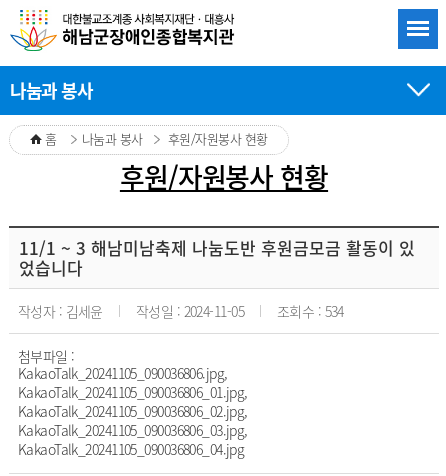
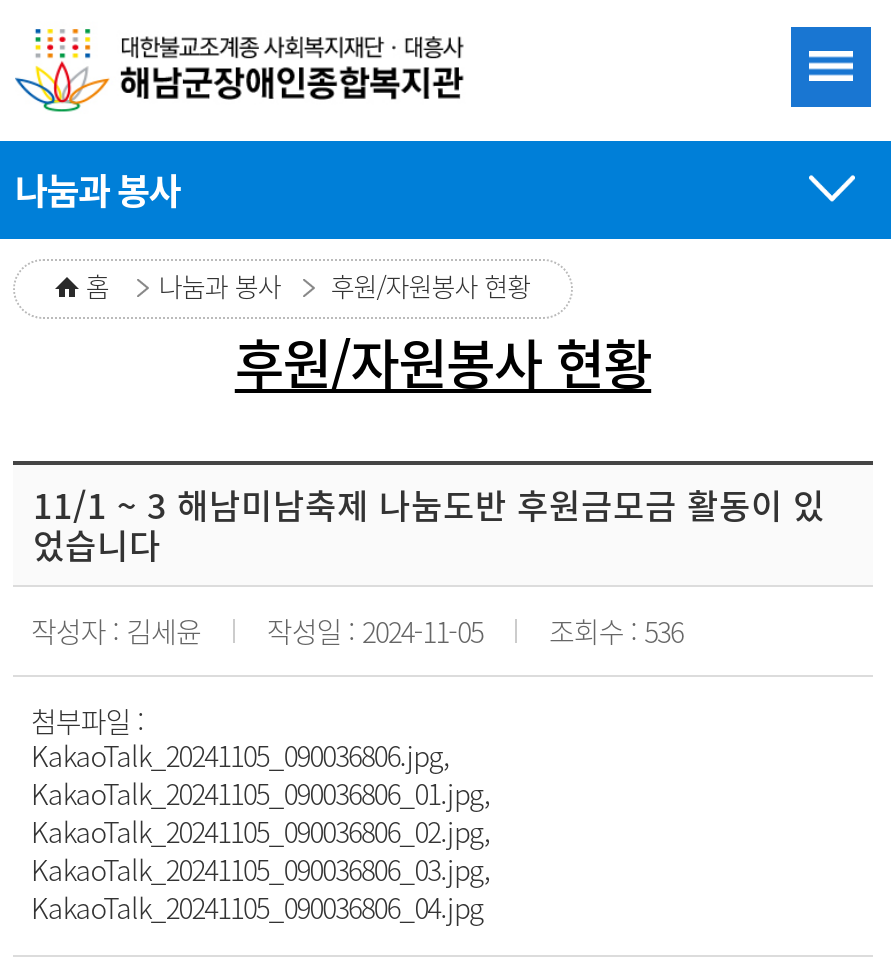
- 작성자 : 김세윤 작성일 : 2024-11-05 조회수 : 534
+ 작성자 : 김세윤 작성일 : 2024-11-05 조회수 : 536
